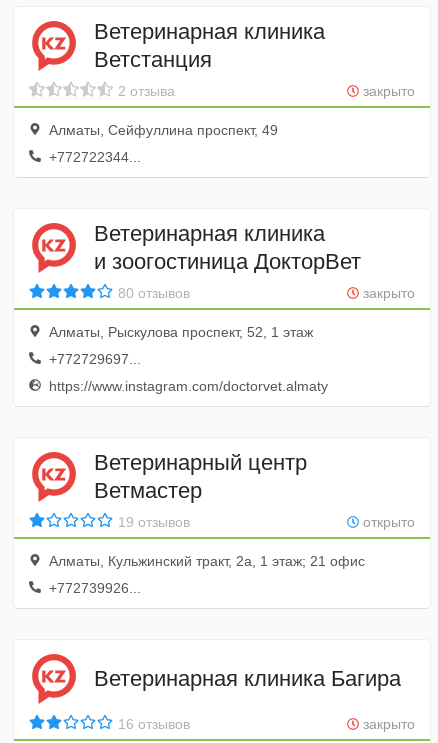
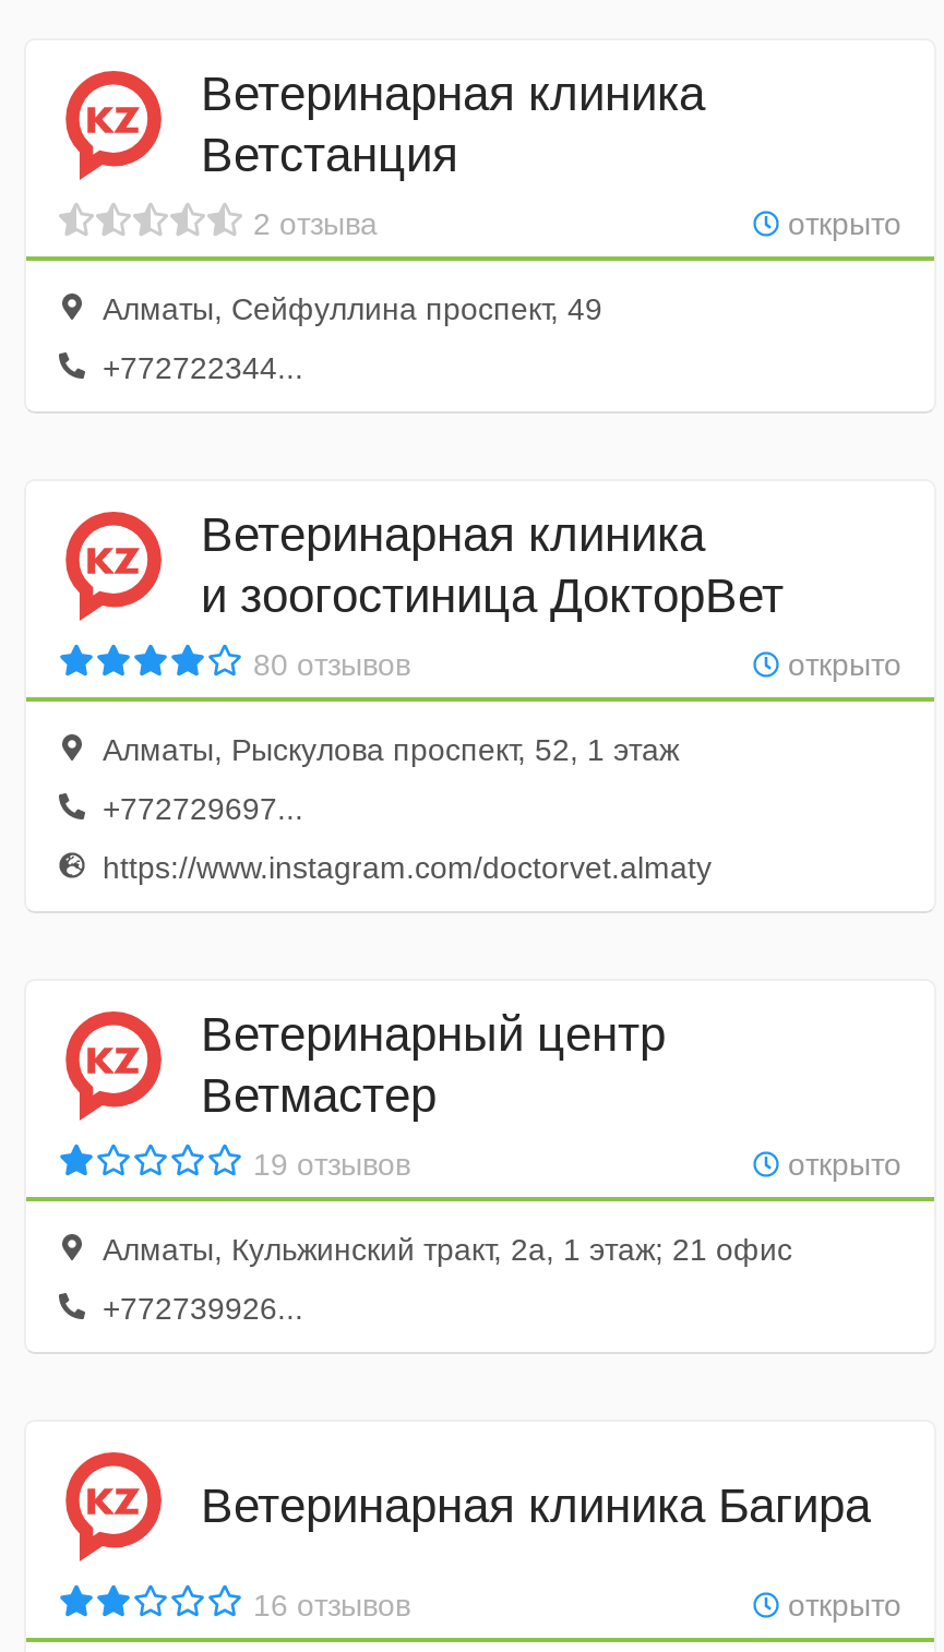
- закрыто
+ открыто

- закрыто
+ открыто

- закрыто
+ открыто
